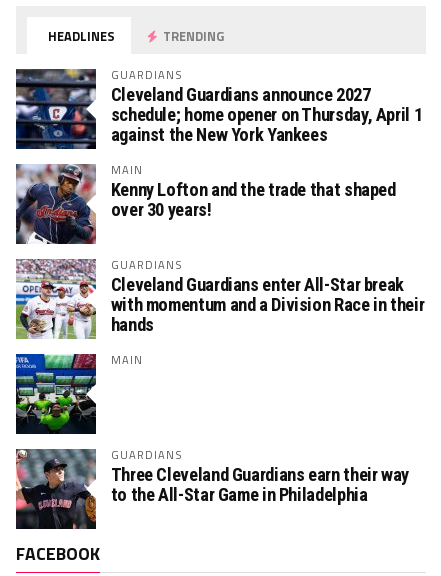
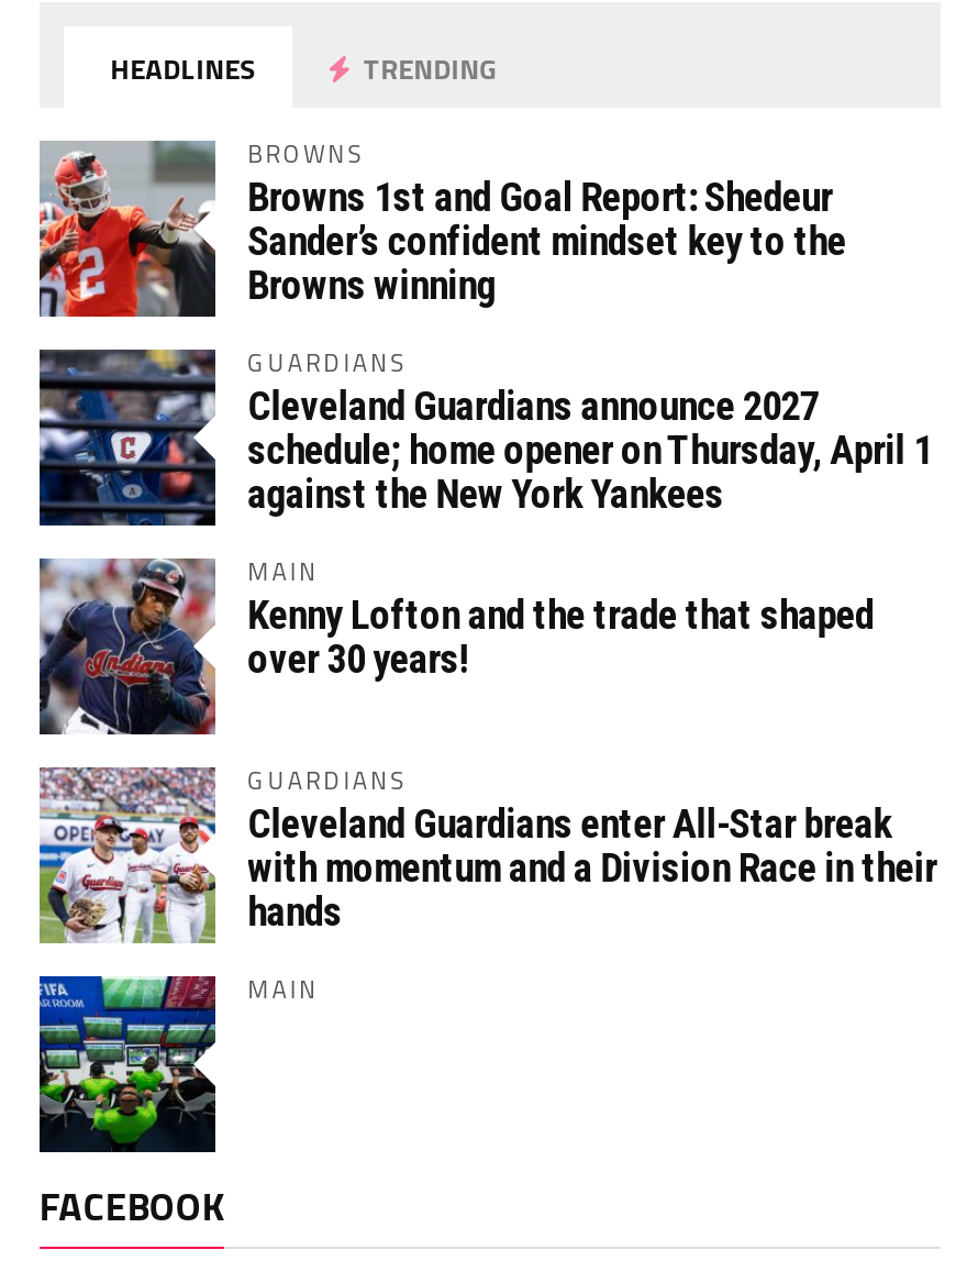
+ [image]
+ BROWNS
+ Browns 1st and Goal Report: Shedeur
+ Sander’s confident mindset key to the
+ Browns winning

moved down: [image] | GUARDIANS | Cleveland Guardians announce 2027 | ... | hands | MAIN

moved down: [image]

- [image]
- GUARDIANS
- Three Cleveland Guardians earn their way
- to the All-Star Game in Philadelphia
